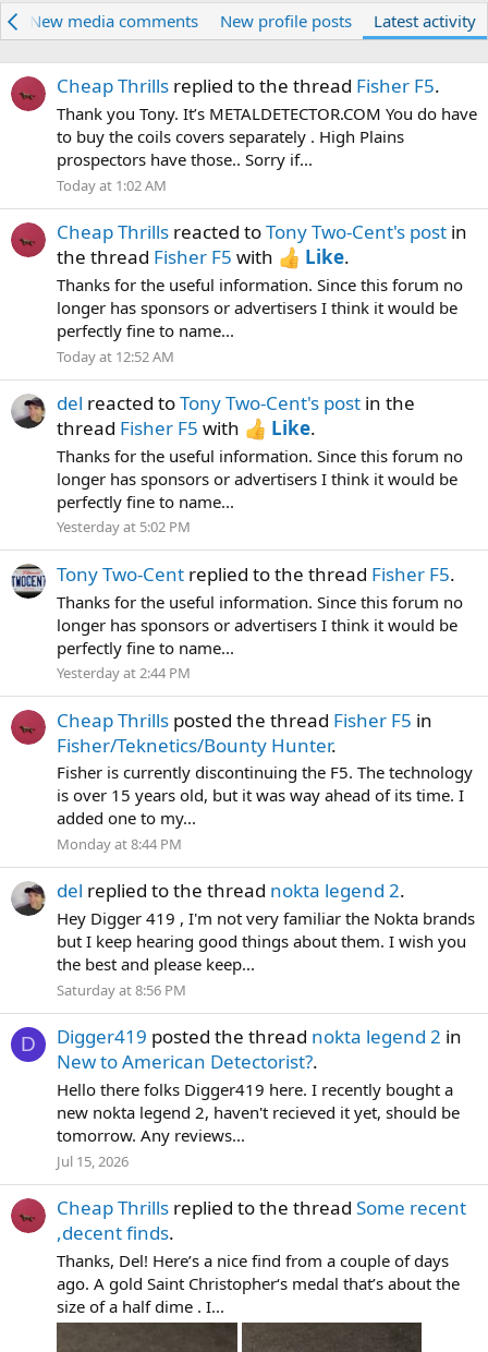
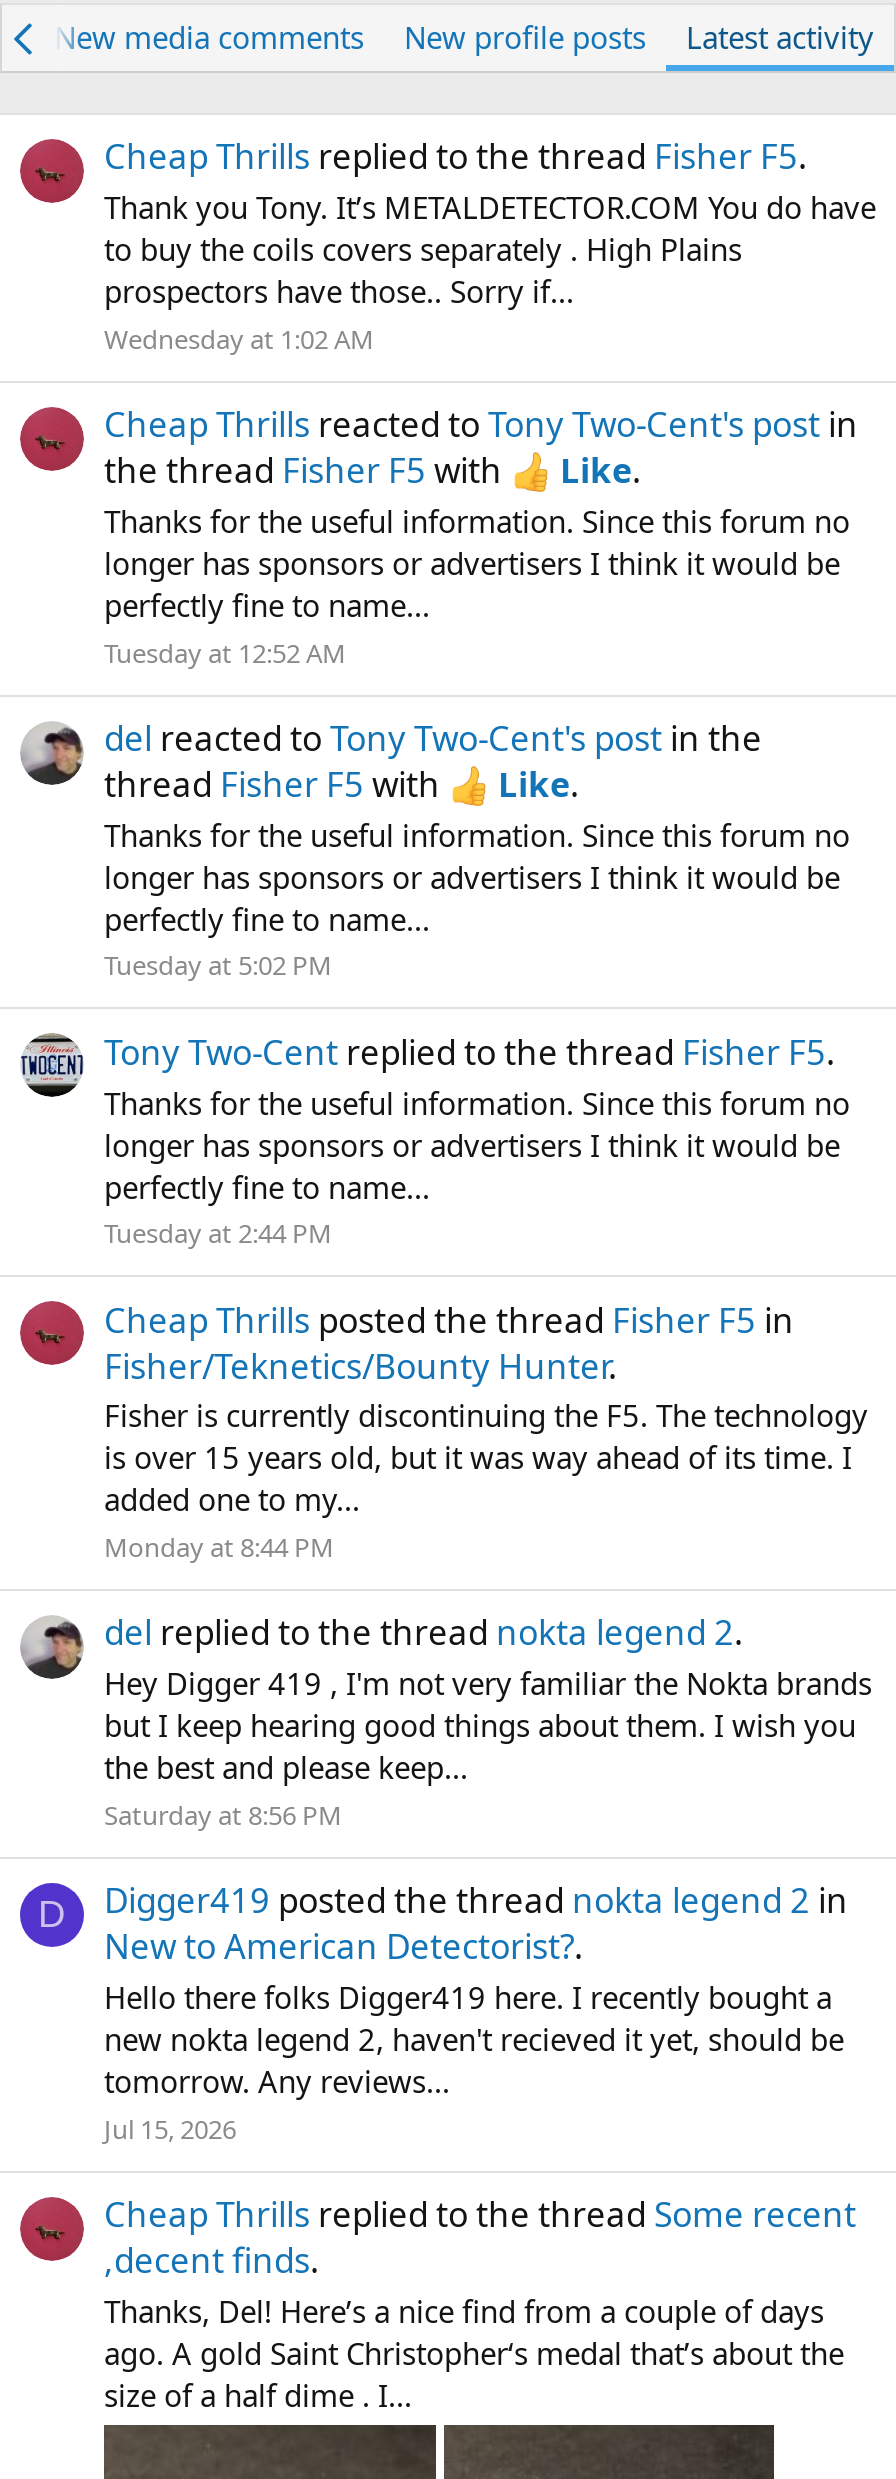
- Today at 1:02 AM
+ Wednesday at 1:02 AM

- Today at 12:52 AM
+ Tuesday at 12:52 AM

- Yesterday at 5:02 PM
+ Tuesday at 5:02 PM

- Yesterday at 2:44 PM
+ Tuesday at 2:44 PM
